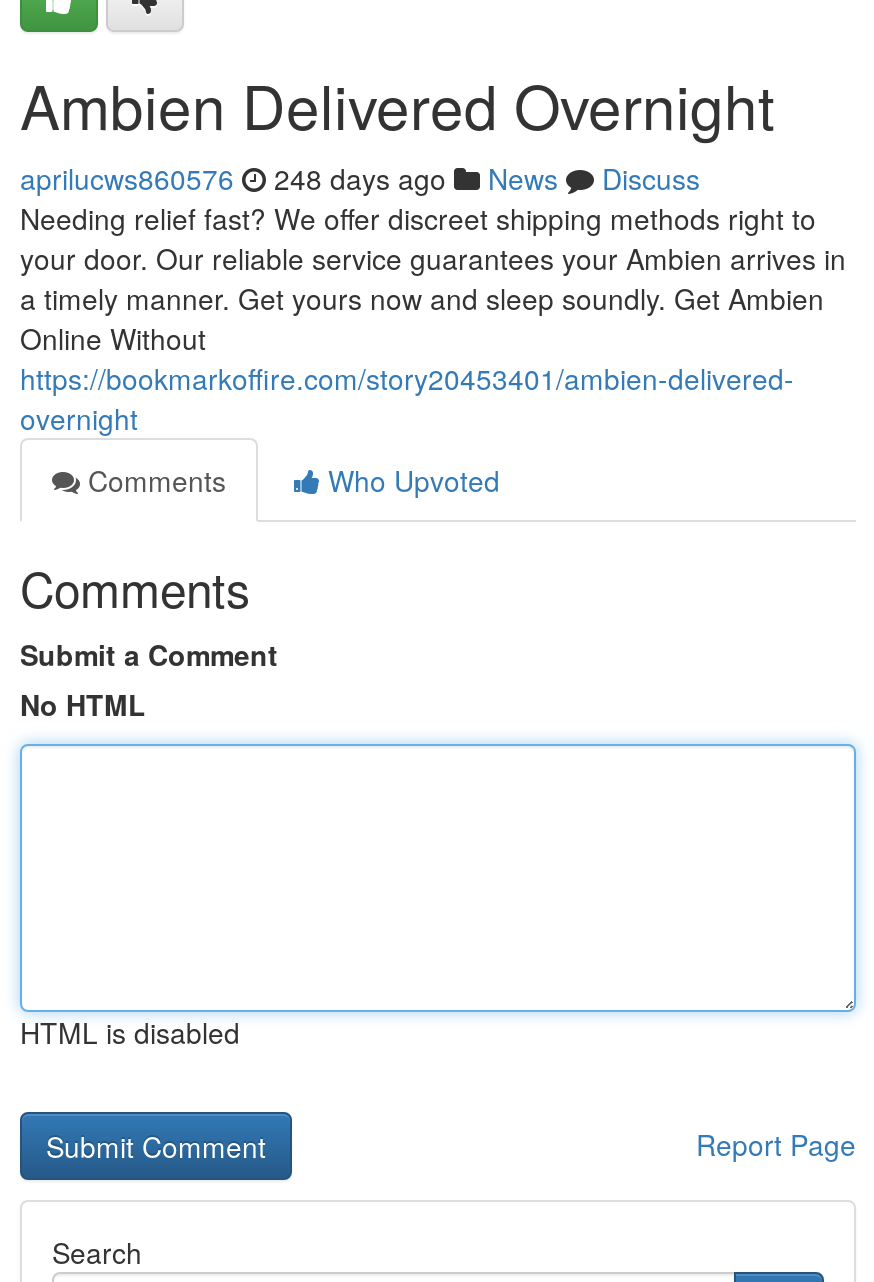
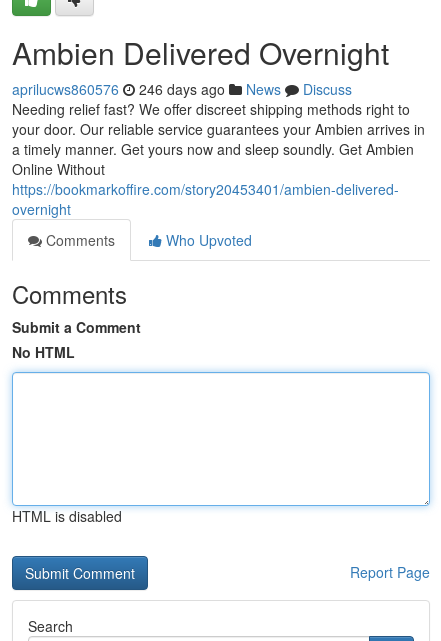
- aprilucws860576 248 days ago News Discuss
+ aprilucws860576 246 days ago News Discuss
